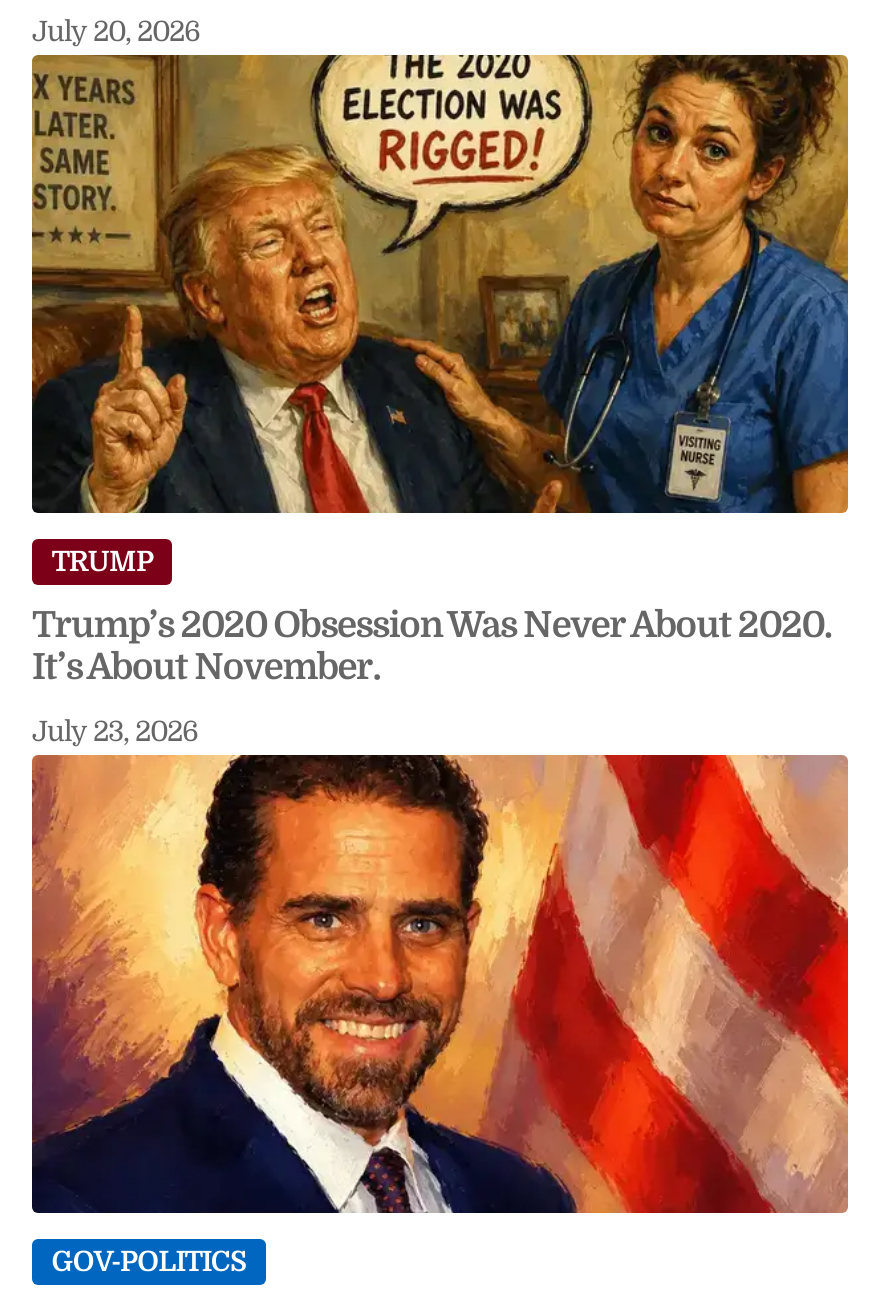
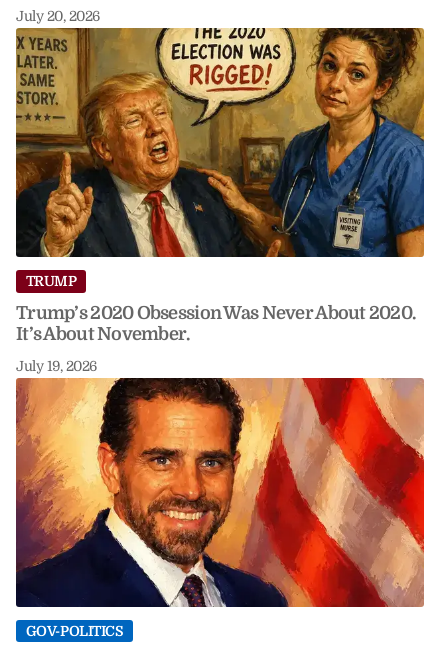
- July 23, 2026
+ July 19, 2026
